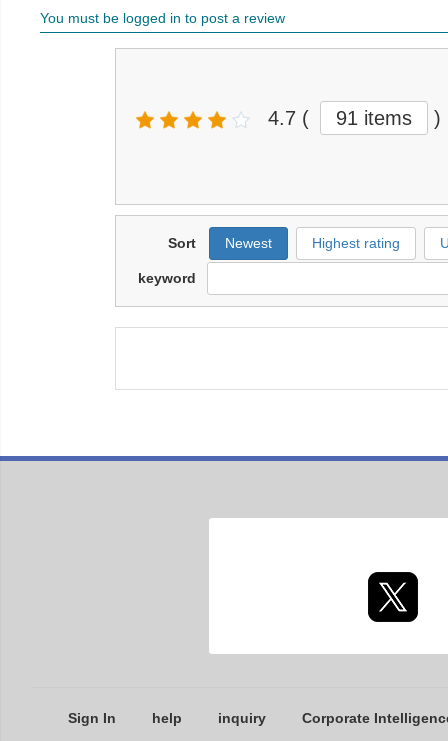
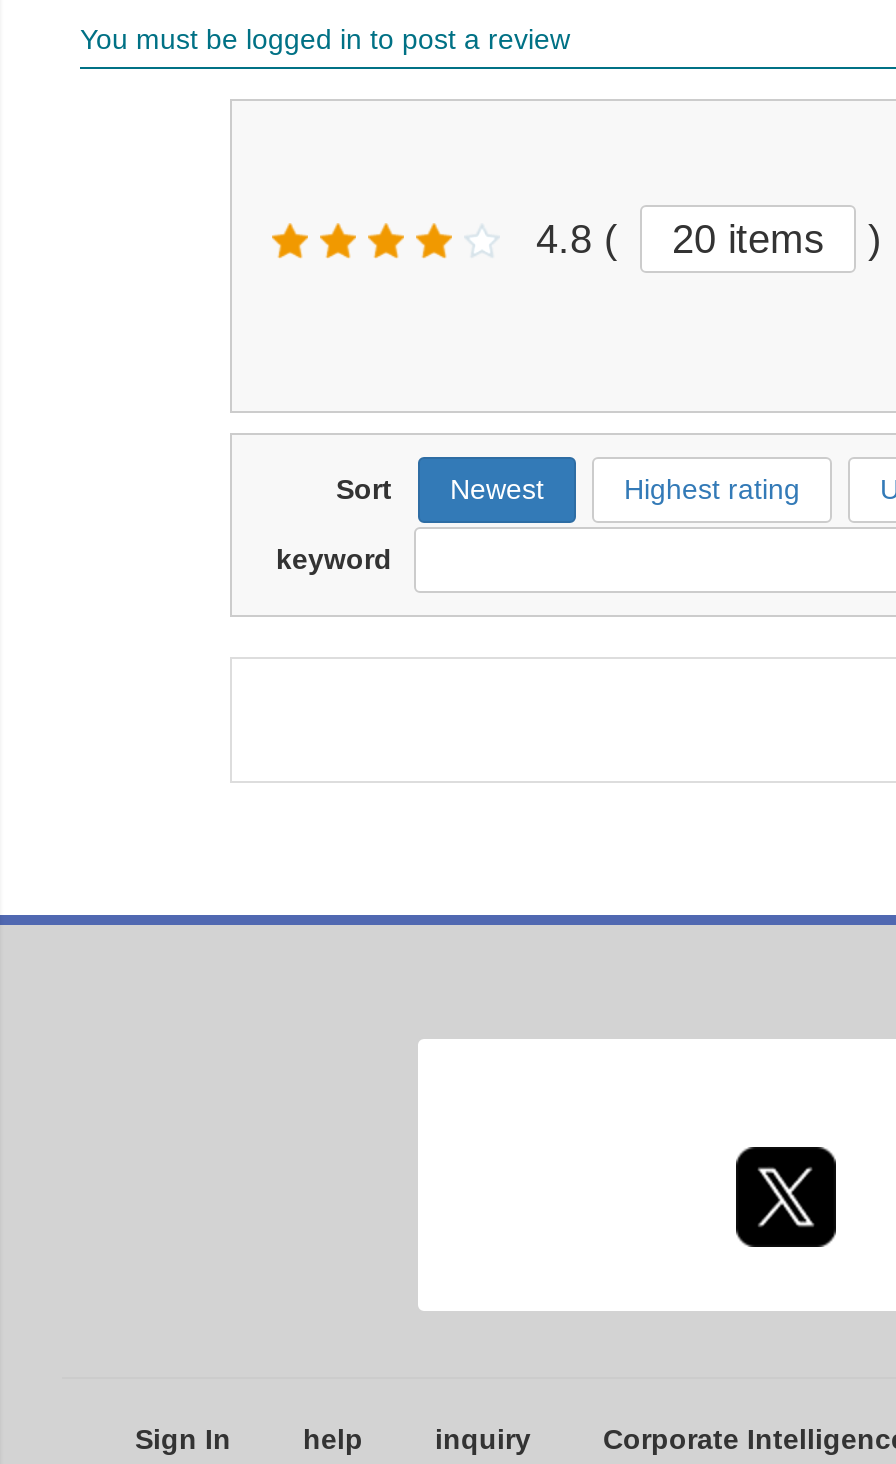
- 4.7 (
+ 4.8 (

- 91 items
+ 20 items
